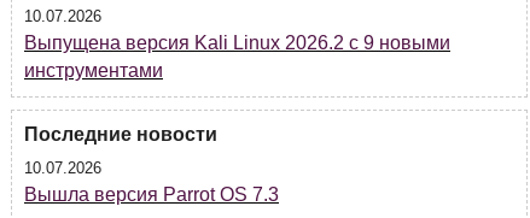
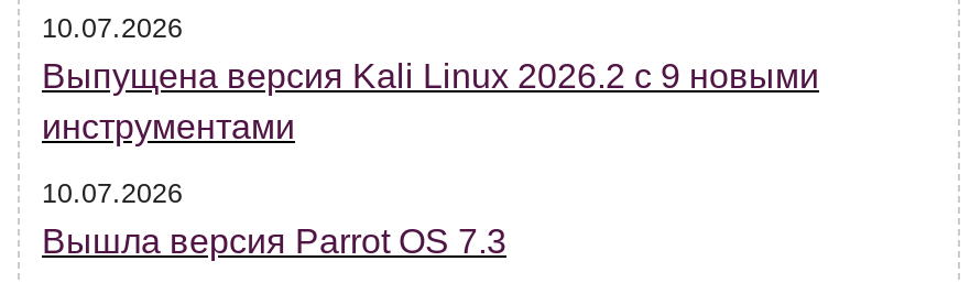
- Последние новости
